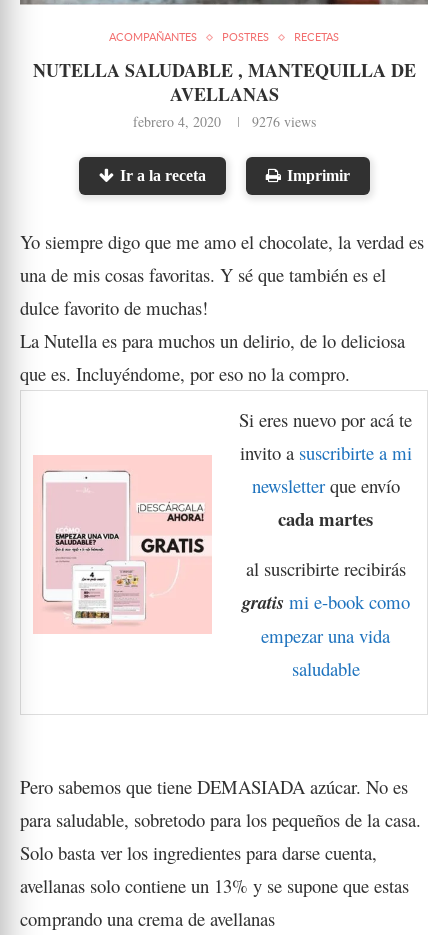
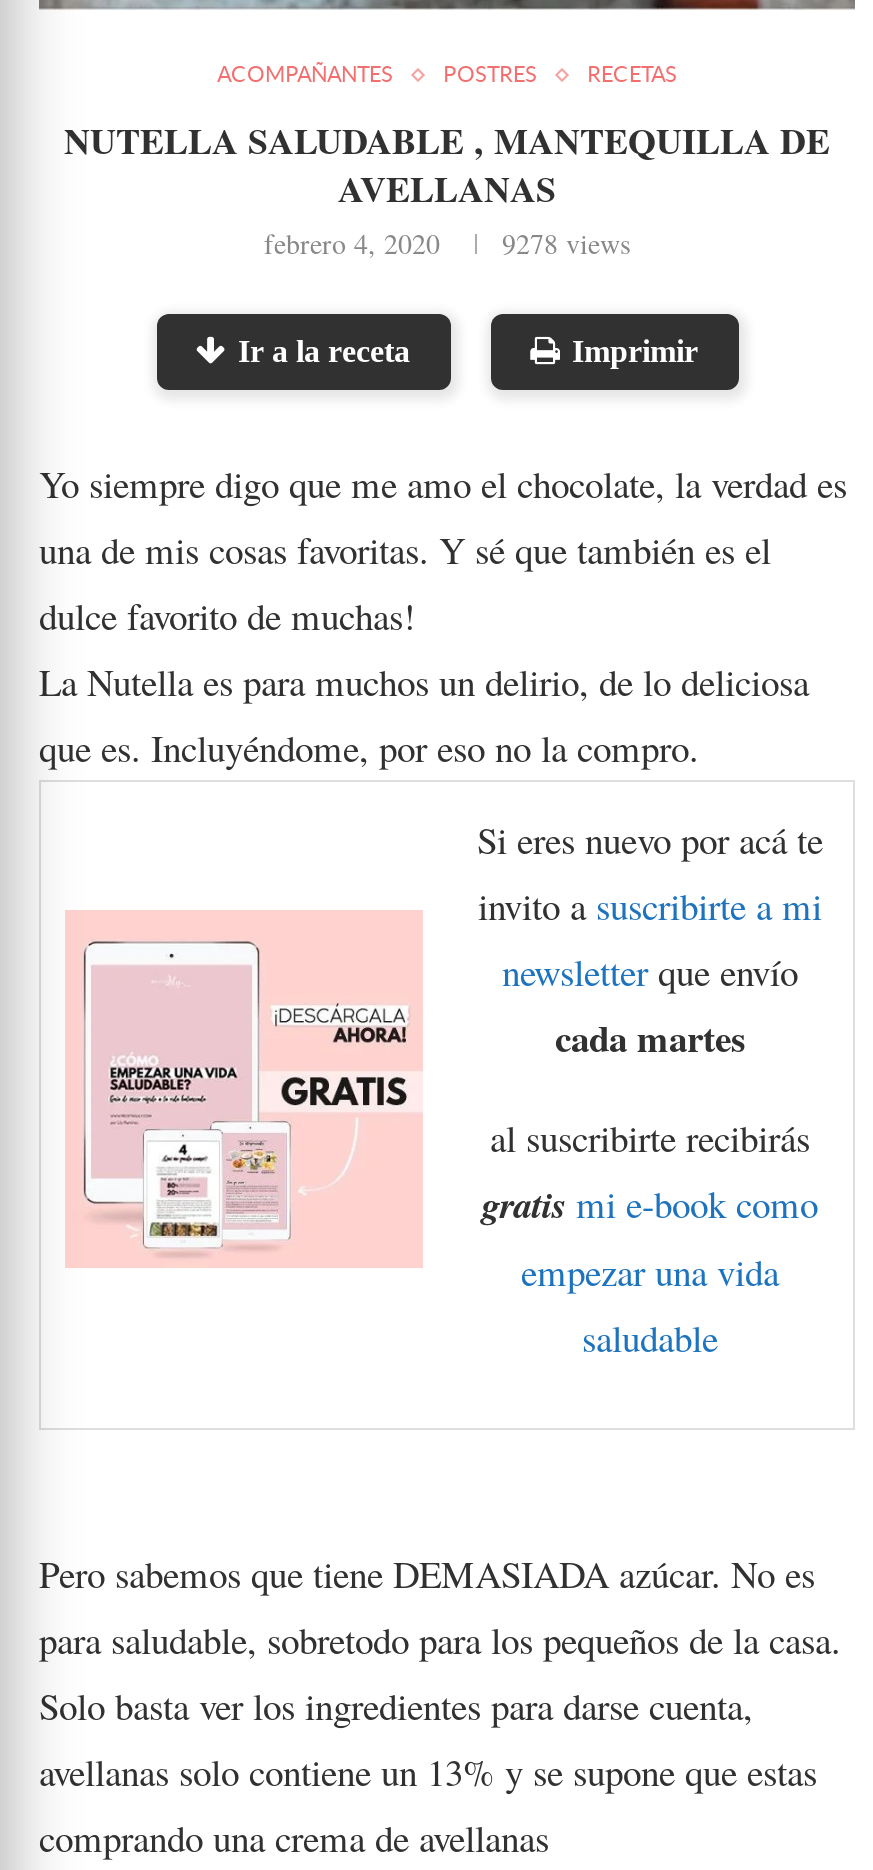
- febrero 4, 2020 9276 views
+ febrero 4, 2020 9278 views
